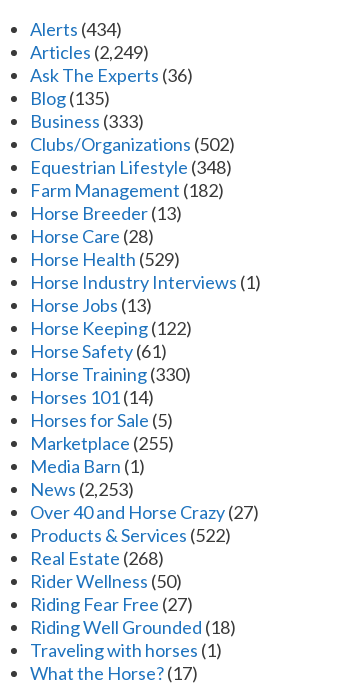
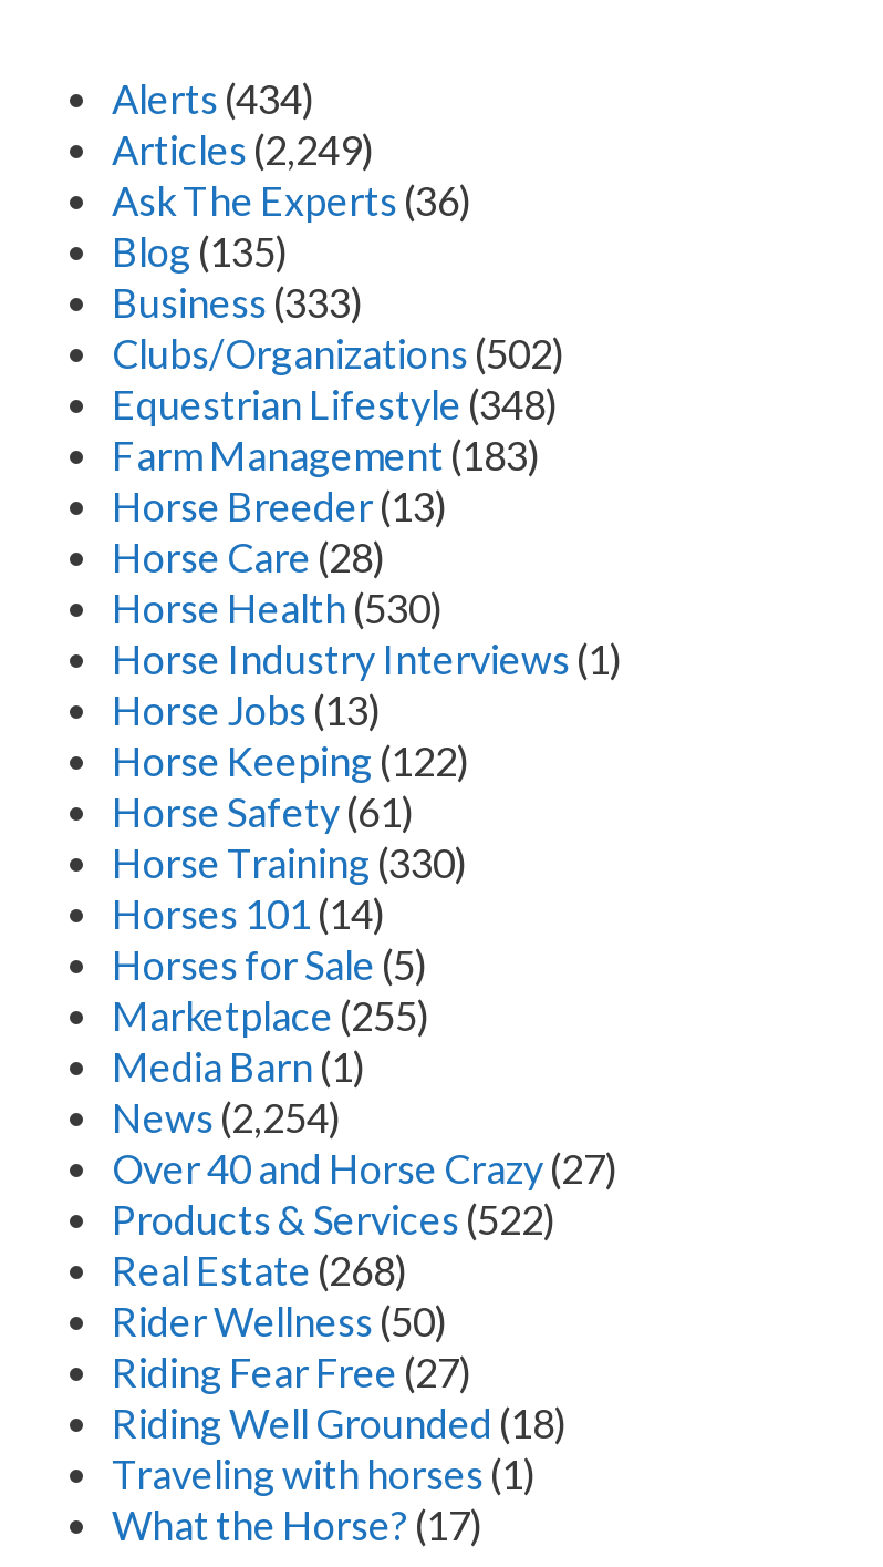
- Farm Management (182)
+ Farm Management (183)

- Horse Health (529)
+ Horse Health (530)

- News (2,253)
+ News (2,254)
